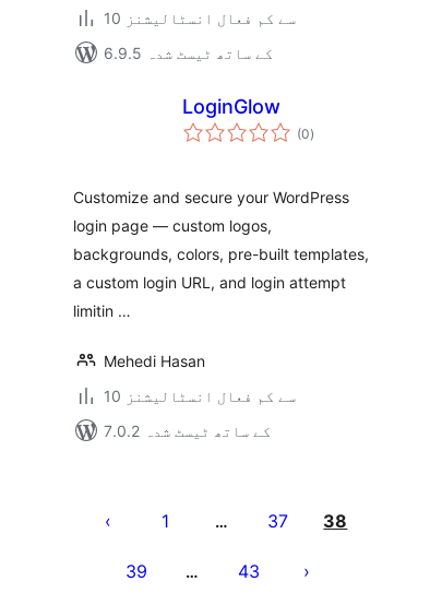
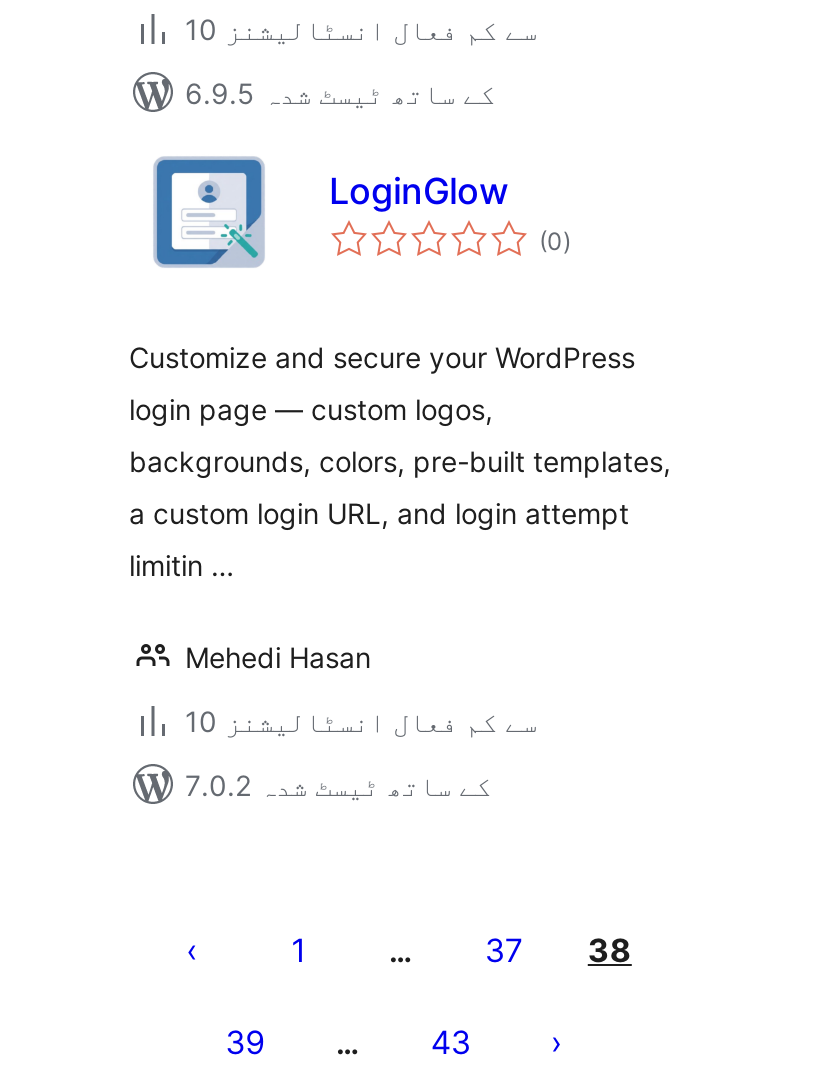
+ [image]
